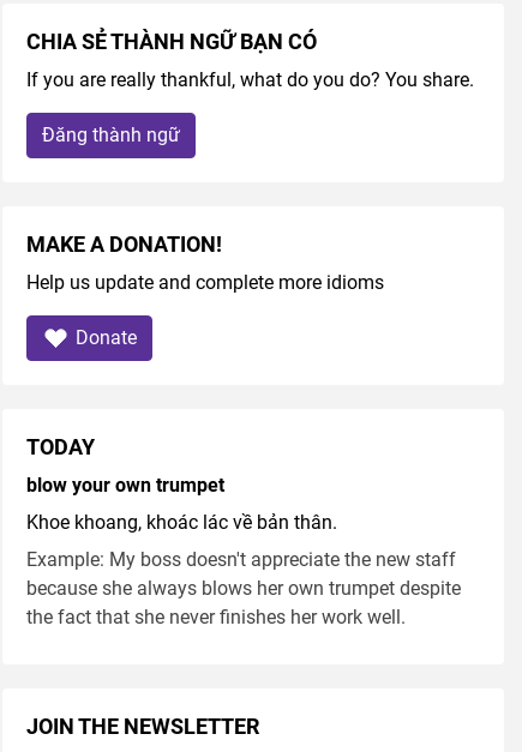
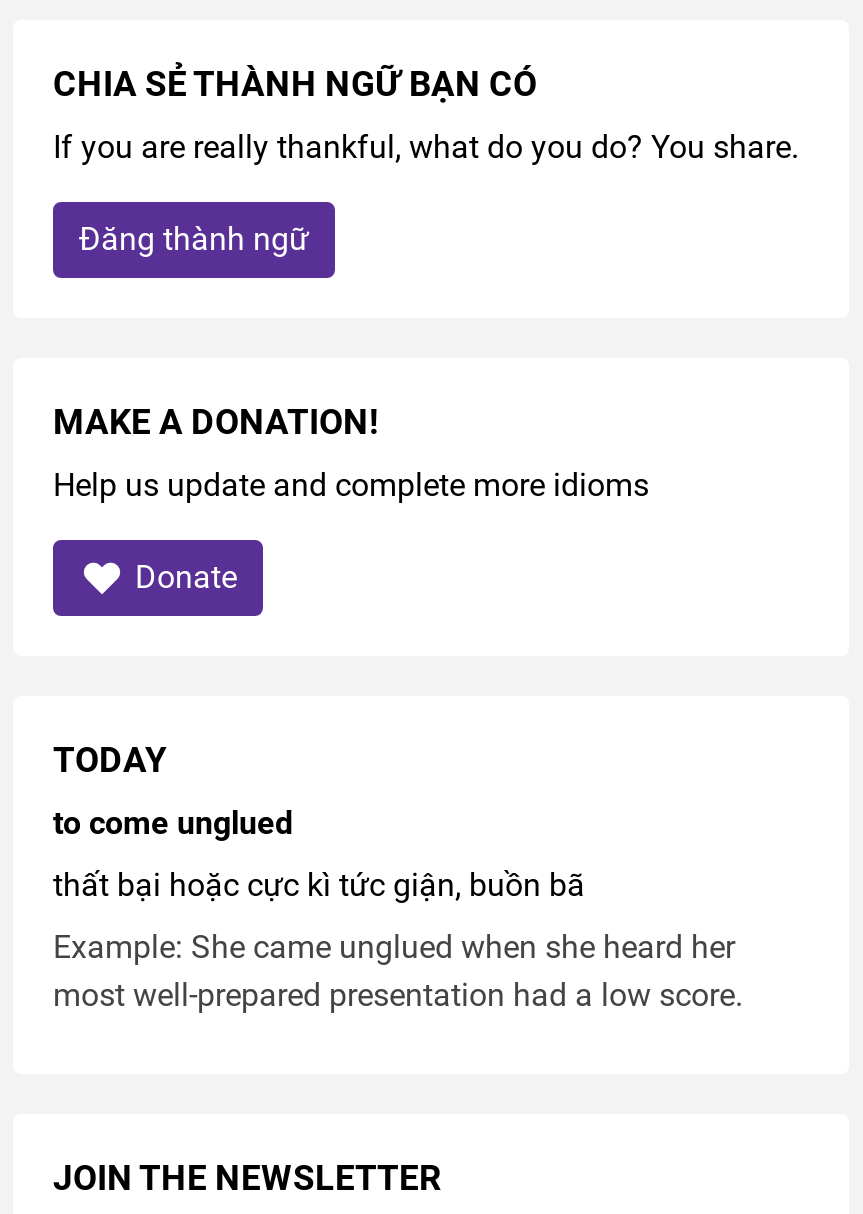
- blow your own trumpet
+ to come unglued

- Khoe khoang, khoác lác về bản thân.
+ thất bại hoặc cực kì tức giận, buồn bã

- Example: My boss doesn't appreciate the new staff
- because she always blows her own trumpet despite
- the fact that she never finishes her work well.
+ Example: She came unglued when she heard her
+ most well-prepared presentation had a low score.
